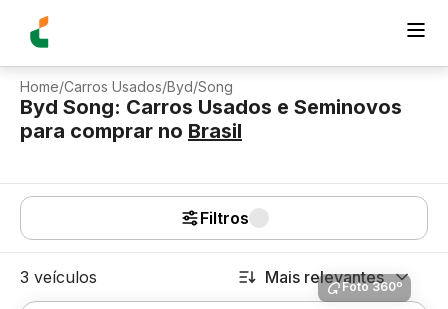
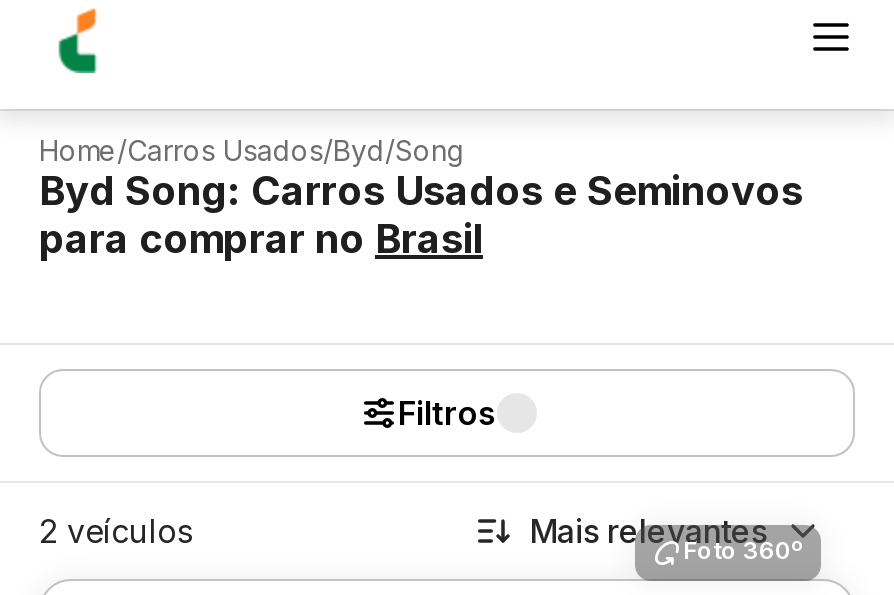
- 3 veículos
+ 2 veículos
